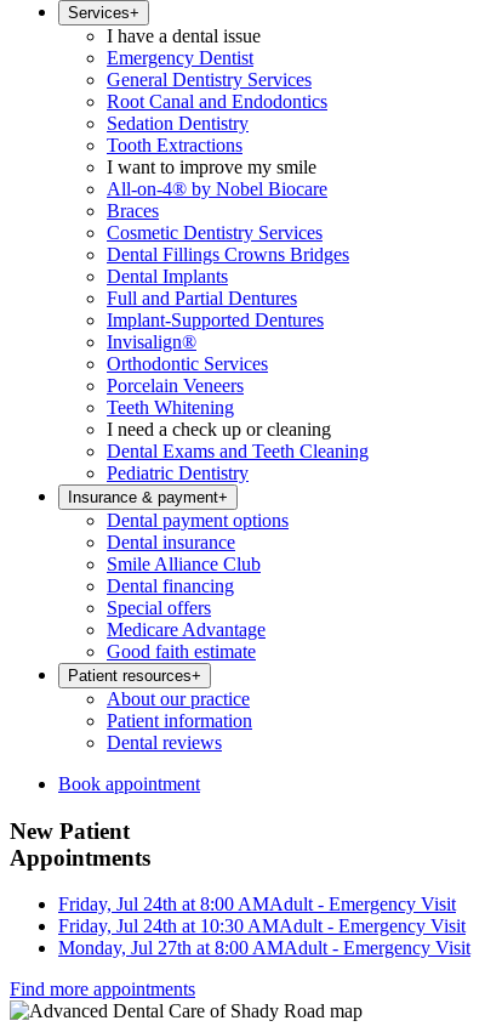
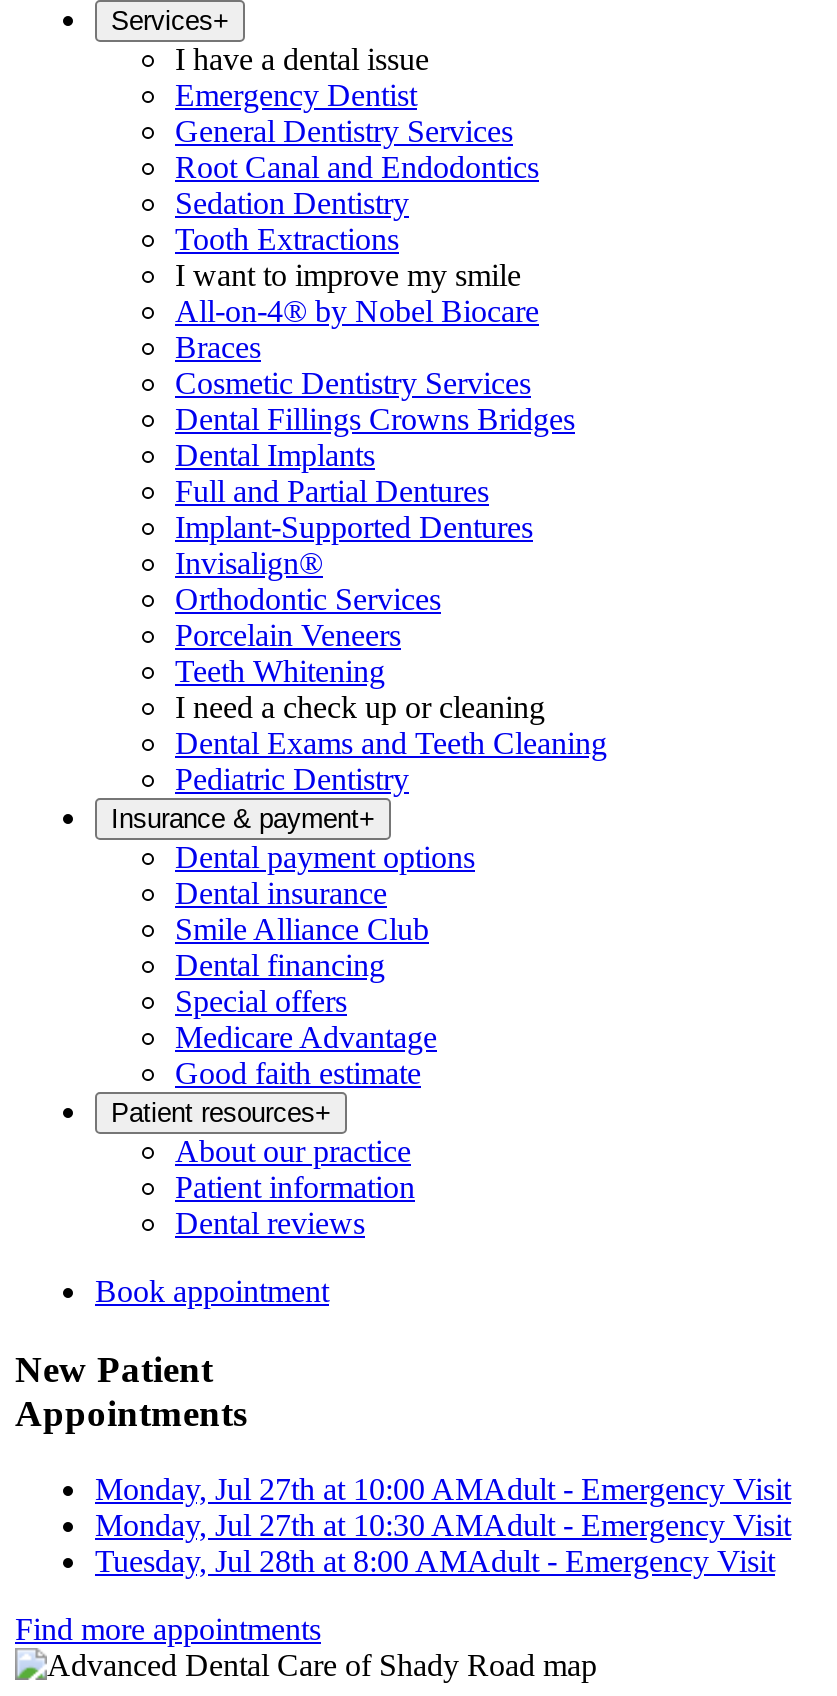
- Friday, Jul 24th at 8:00 AMAdult - Emergency Visit
+ Monday, Jul 27th at 10:00 AMAdult - Emergency Visit

- Friday, Jul 24th at 10:30 AMAdult - Emergency Visit
+ Monday, Jul 27th at 10:30 AMAdult - Emergency Visit

- Monday, Jul 27th at 8:00 AMAdult - Emergency Visit
+ Tuesday, Jul 28th at 8:00 AMAdult - Emergency Visit
